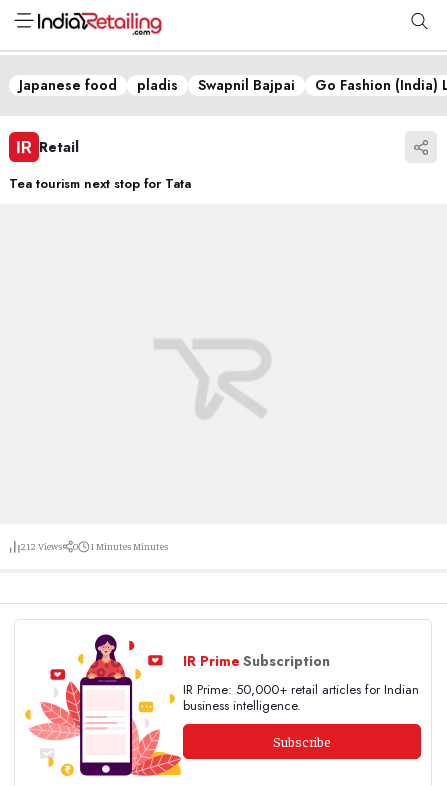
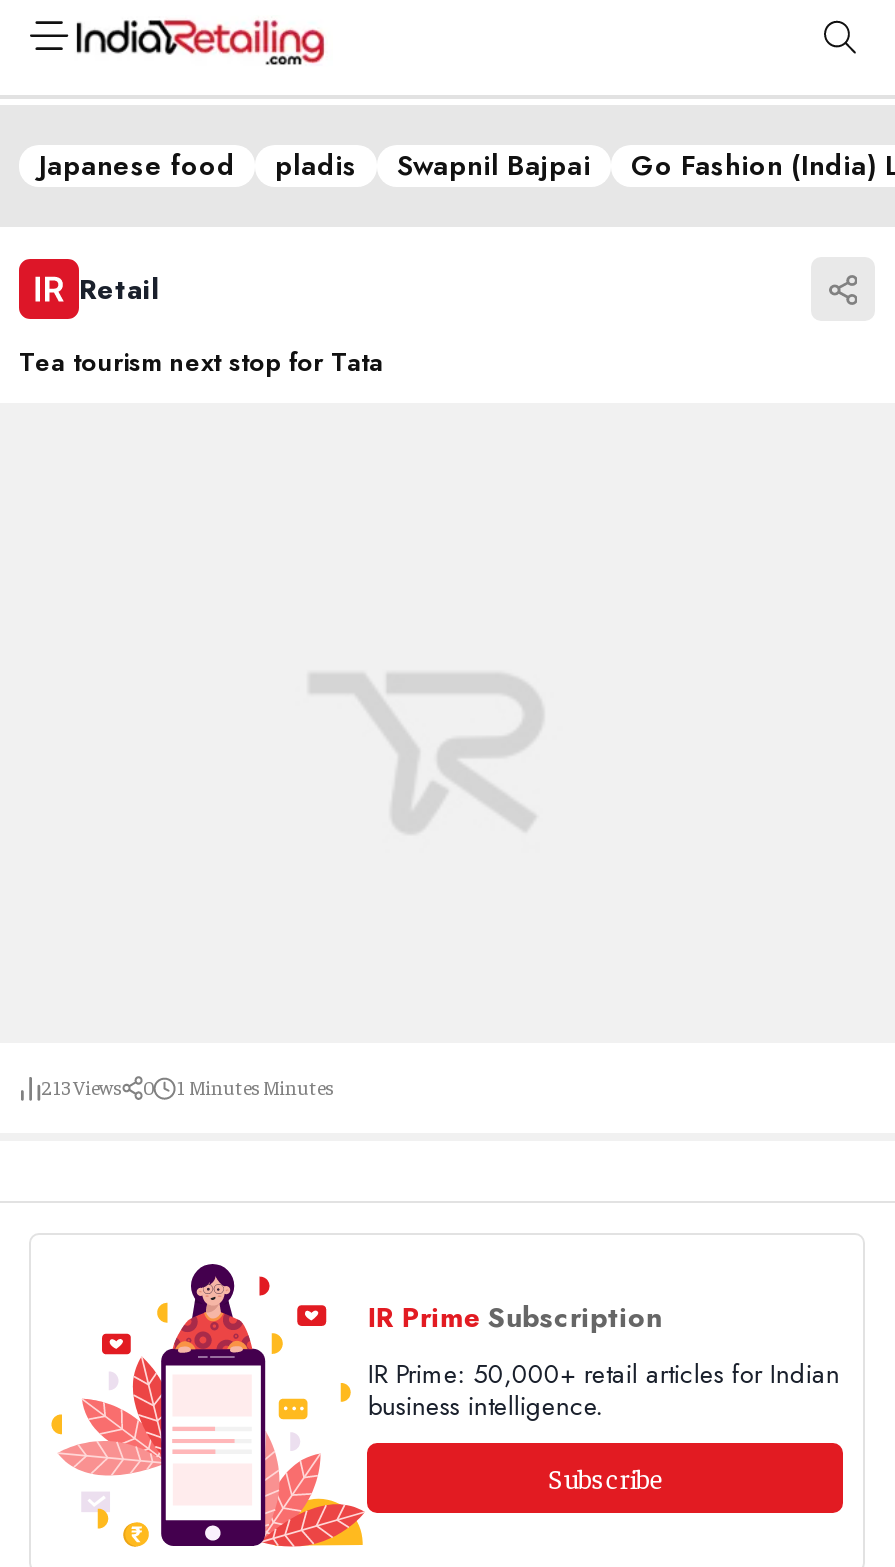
- 212Views
+ 213Views
